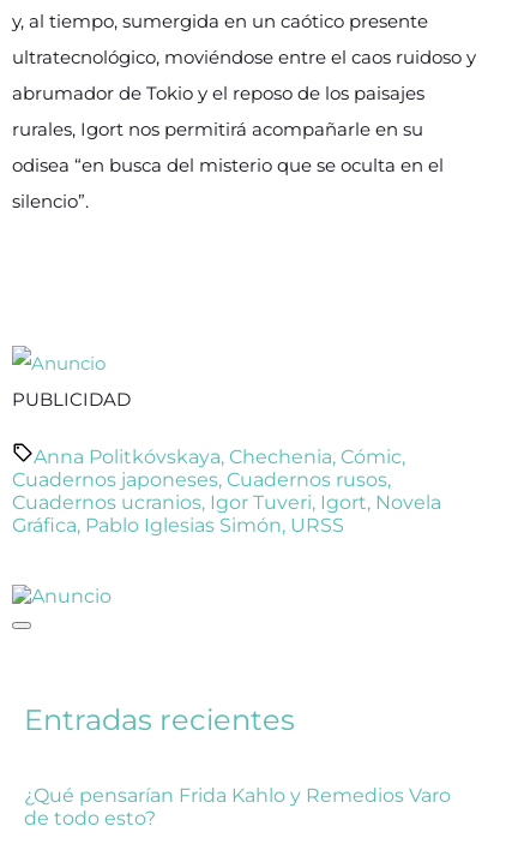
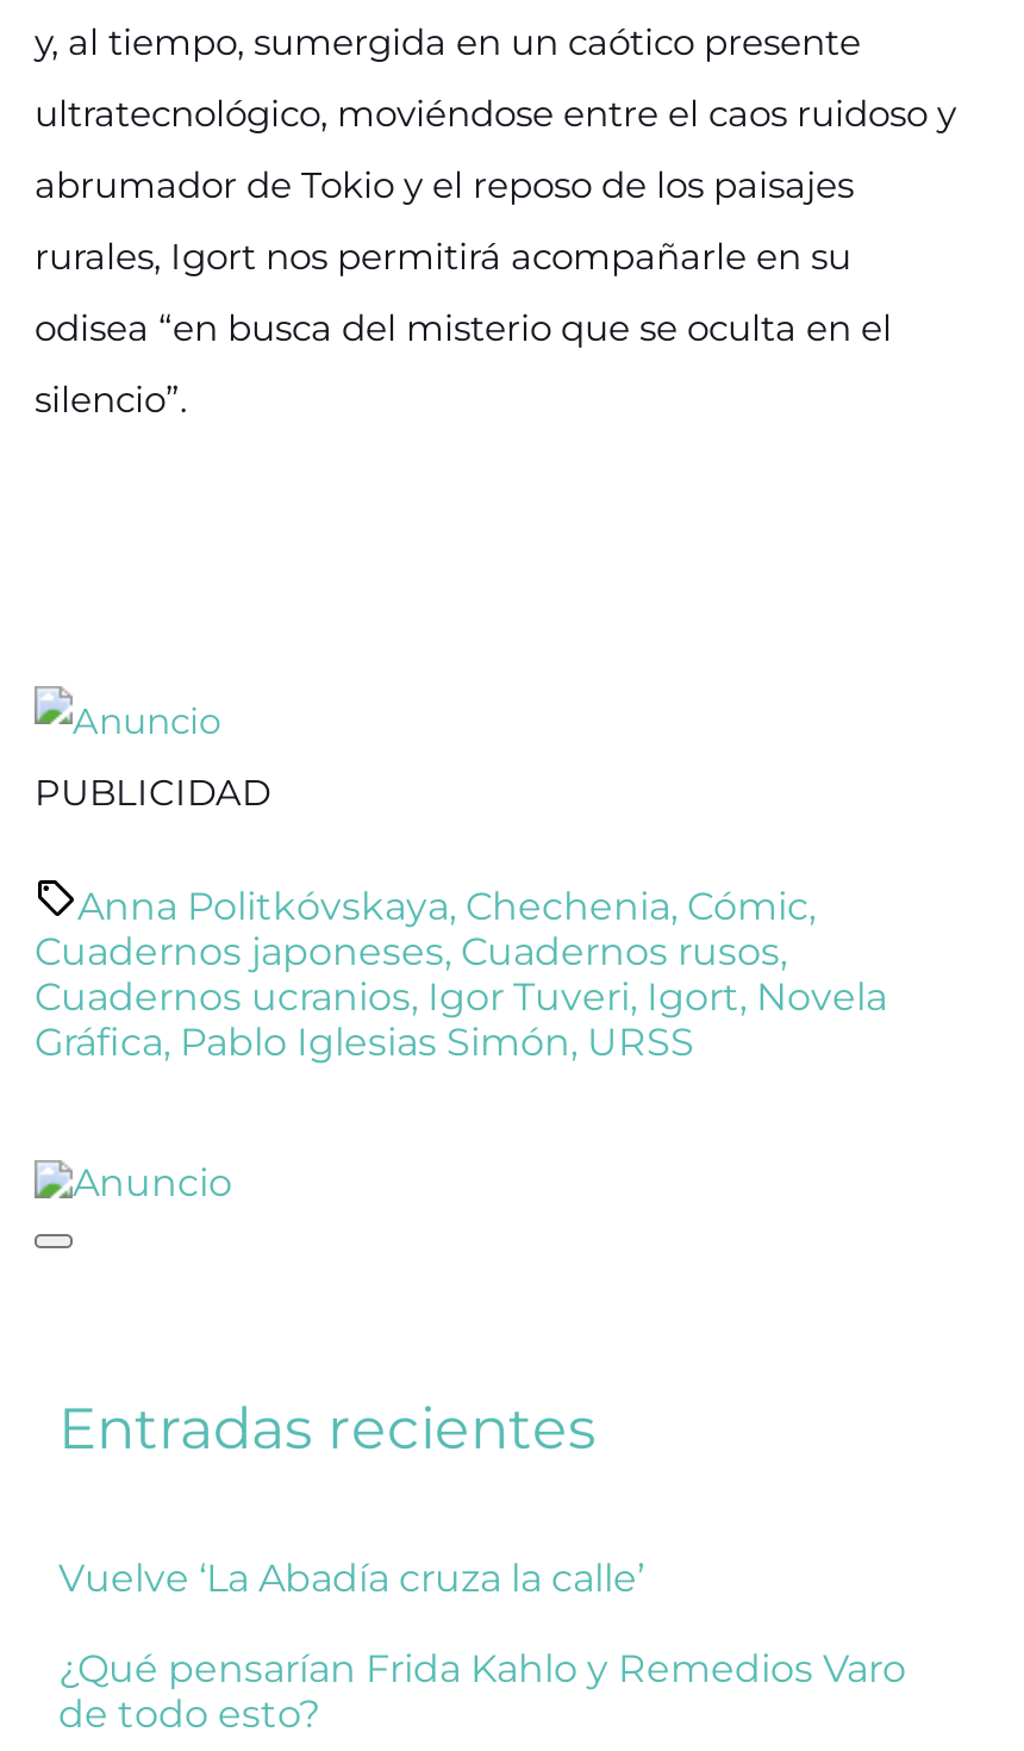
+ Vuelve ‘La Abadía cruza la calle’
